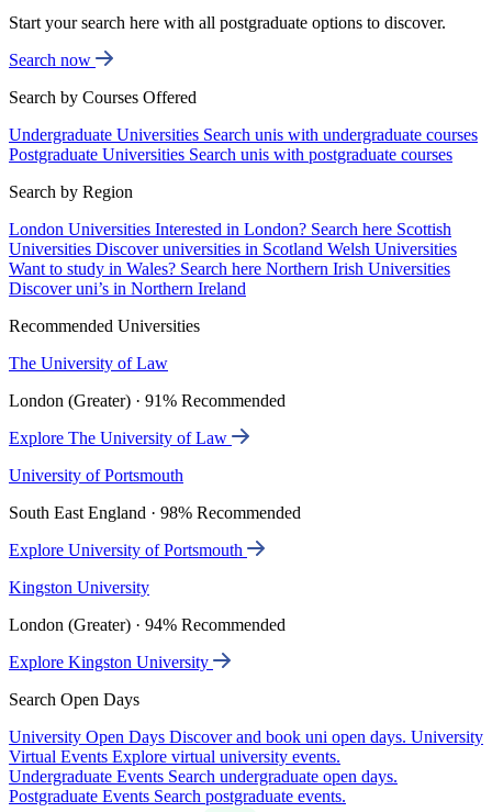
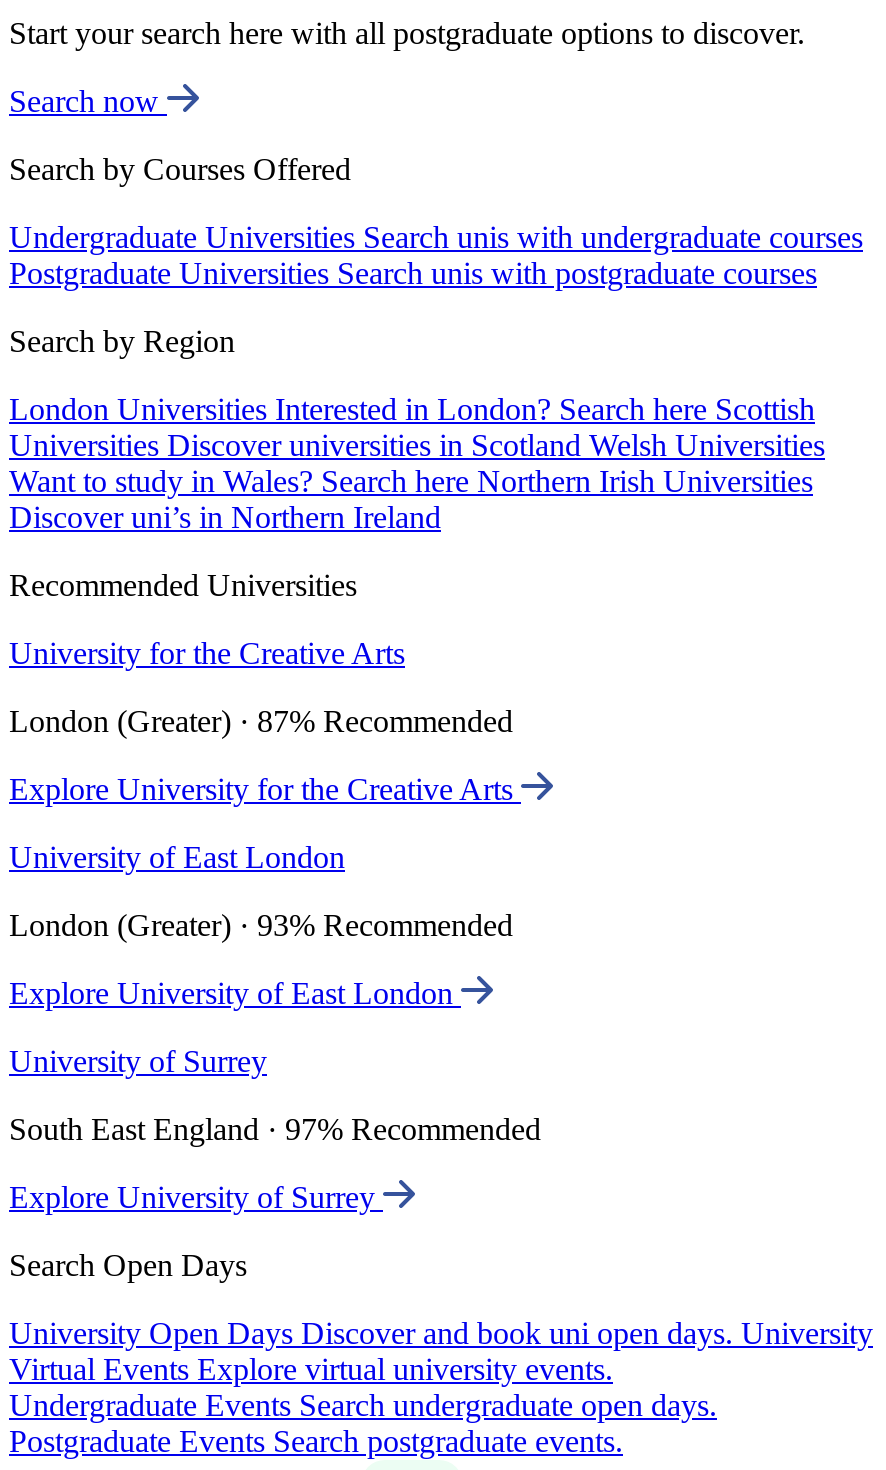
- The University of Law
+ University for the Creative Arts

- London (Greater) · 91% Recommended
+ London (Greater) · 87% Recommended

- Explore The University of Law
+ Explore University for the Creative Arts

- University of Portsmouth
+ University of East London

- South East England · 98% Recommended
+ London (Greater) · 93% Recommended

- Explore University of Portsmouth
+ Explore University of East London

- Kingston University
+ University of Surrey

- London (Greater) · 94% Recommended
+ South East England · 97% Recommended

- Explore Kingston University
+ Explore University of Surrey
